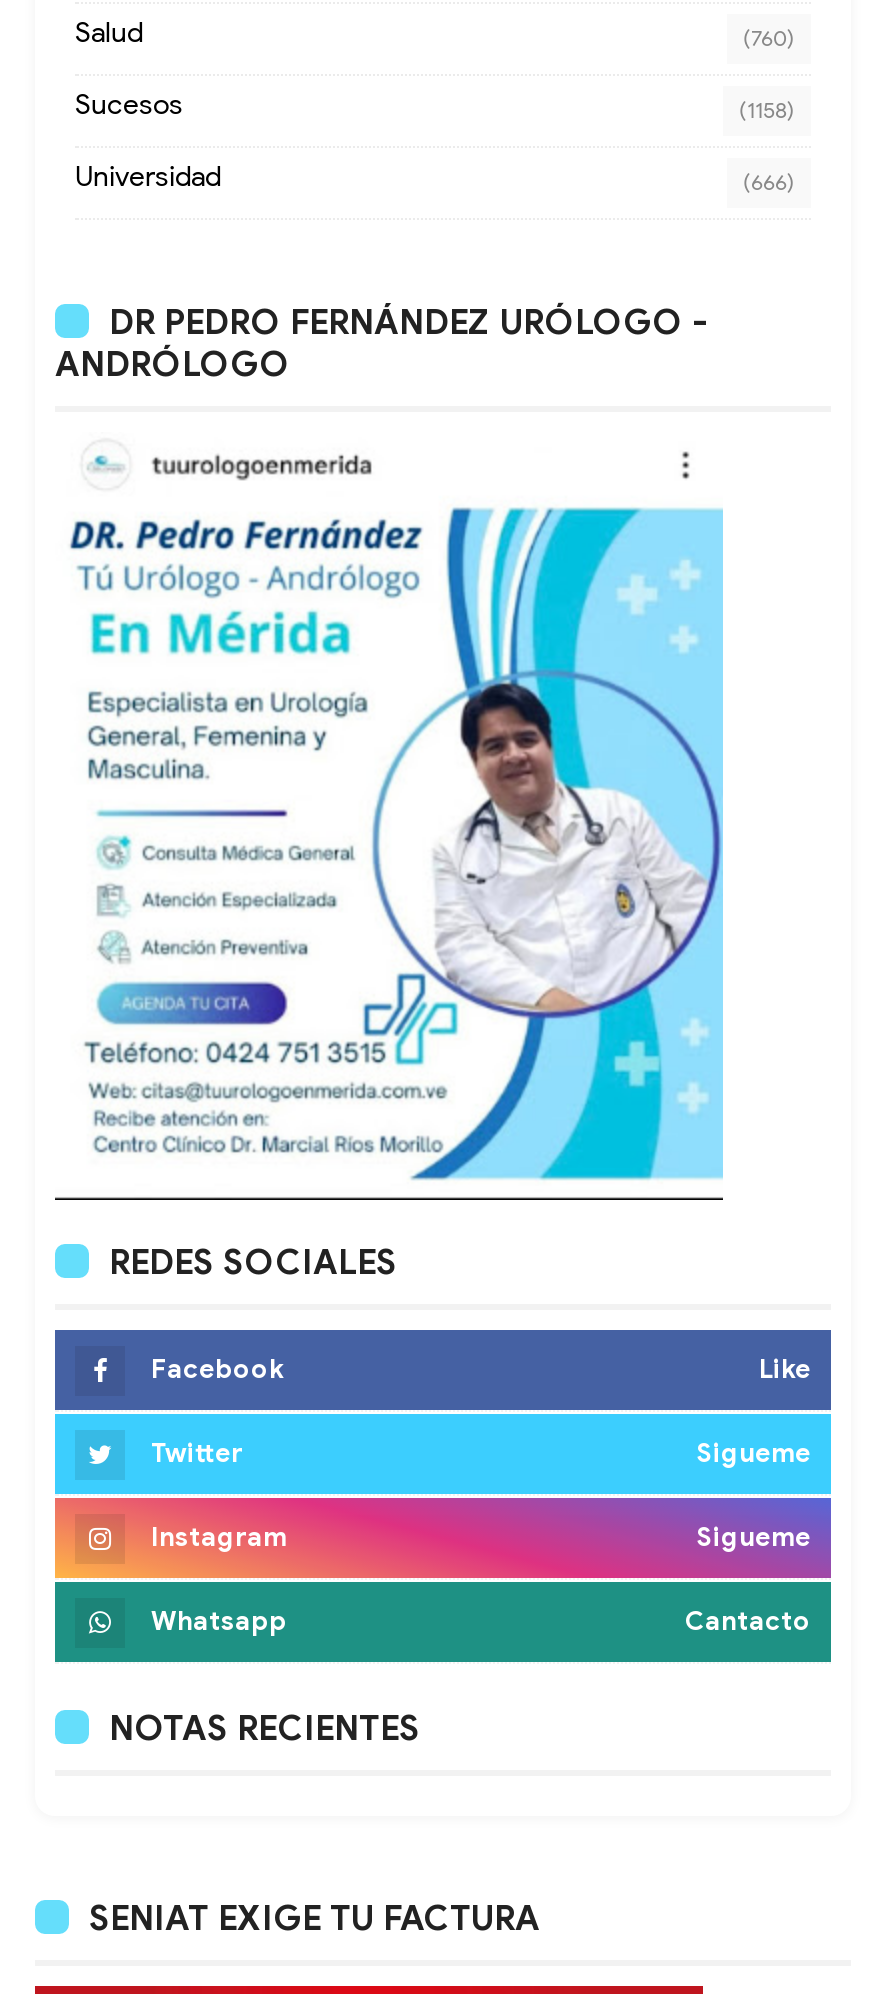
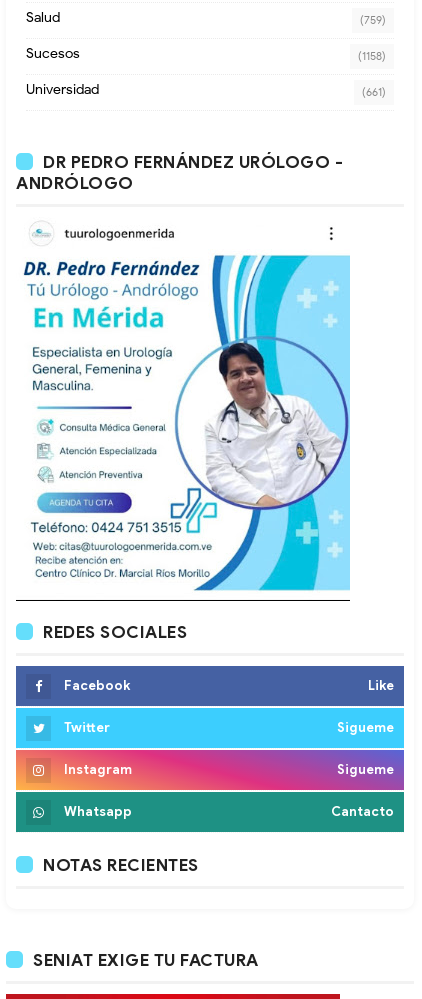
- (760)
+ (759)

- (666)
+ (661)
